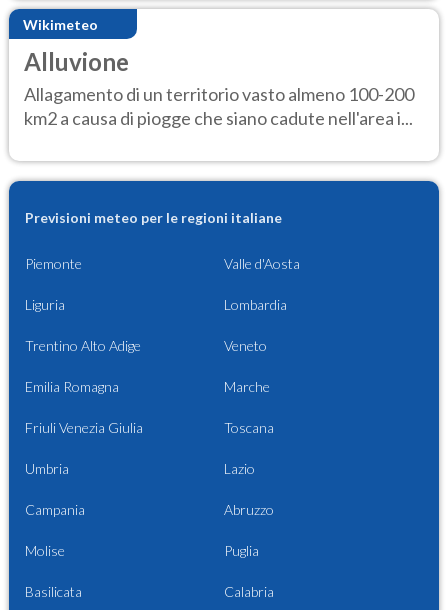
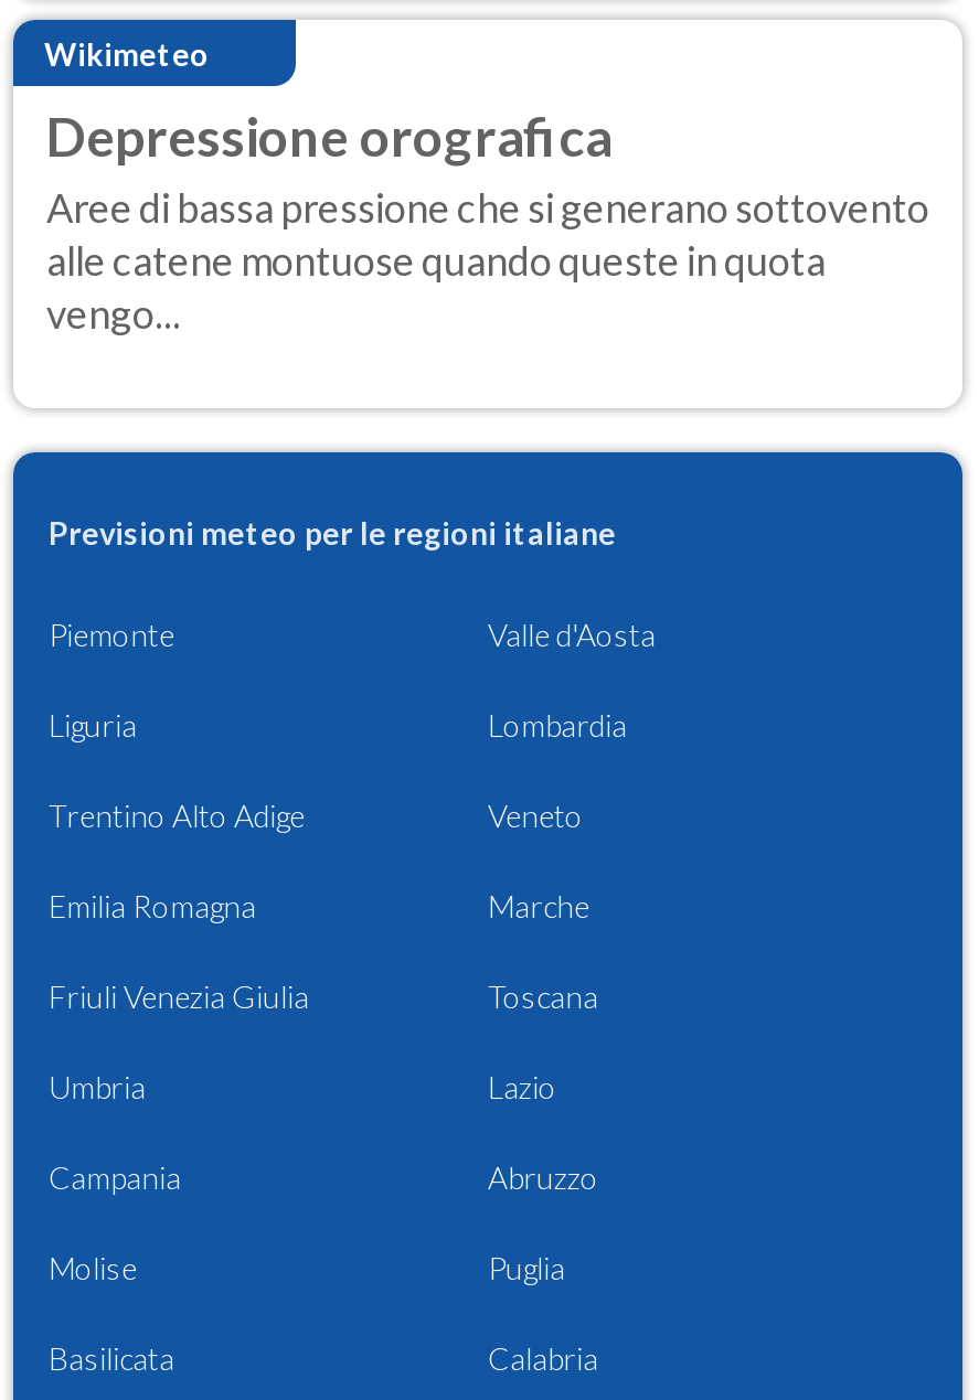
- Alluvione
- Allagamento di un territorio vasto almeno 100-200
- km2 a causa di piogge che siano cadute nell'area i...
+ Depressione orografica
+ Aree di bassa pressione che si generano sottovento
+ alle catene montuose quando queste in quota
+ vengo...
